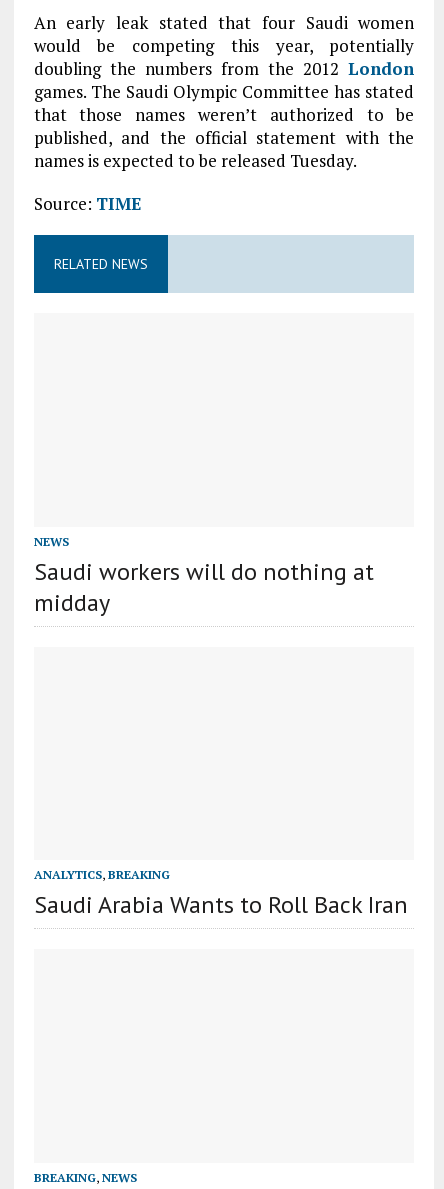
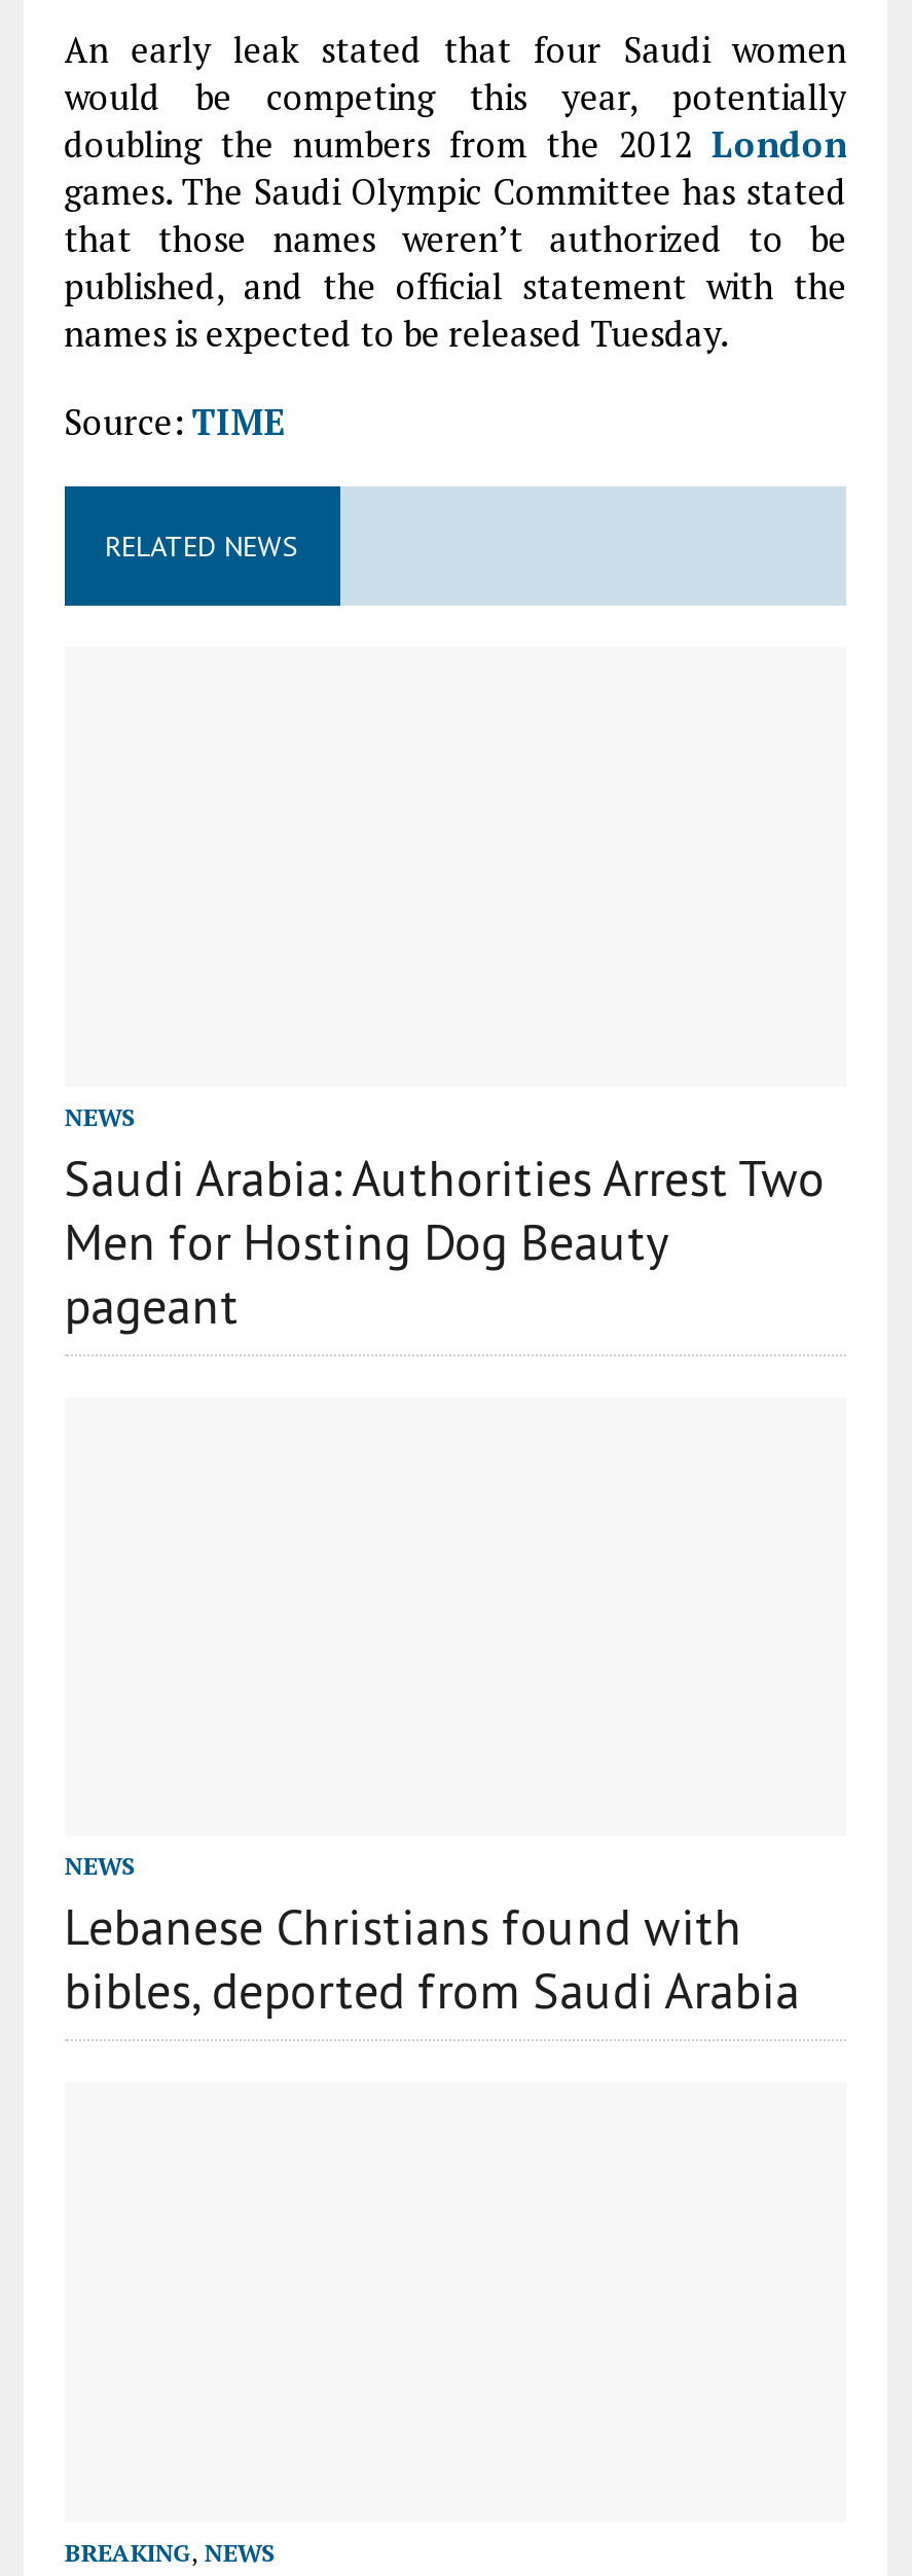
- Saudi workers will do nothing at
- midday
+ Saudi Arabia: Authorities Arrest Two
+ Men for Hosting Dog Beauty
+ pageant

- ANALYTICS, BREAKING
- Saudi Arabia Wants to Roll Back Iran
+ NEWS
+ Lebanese Christians found with
+ bibles, deported from Saudi Arabia
